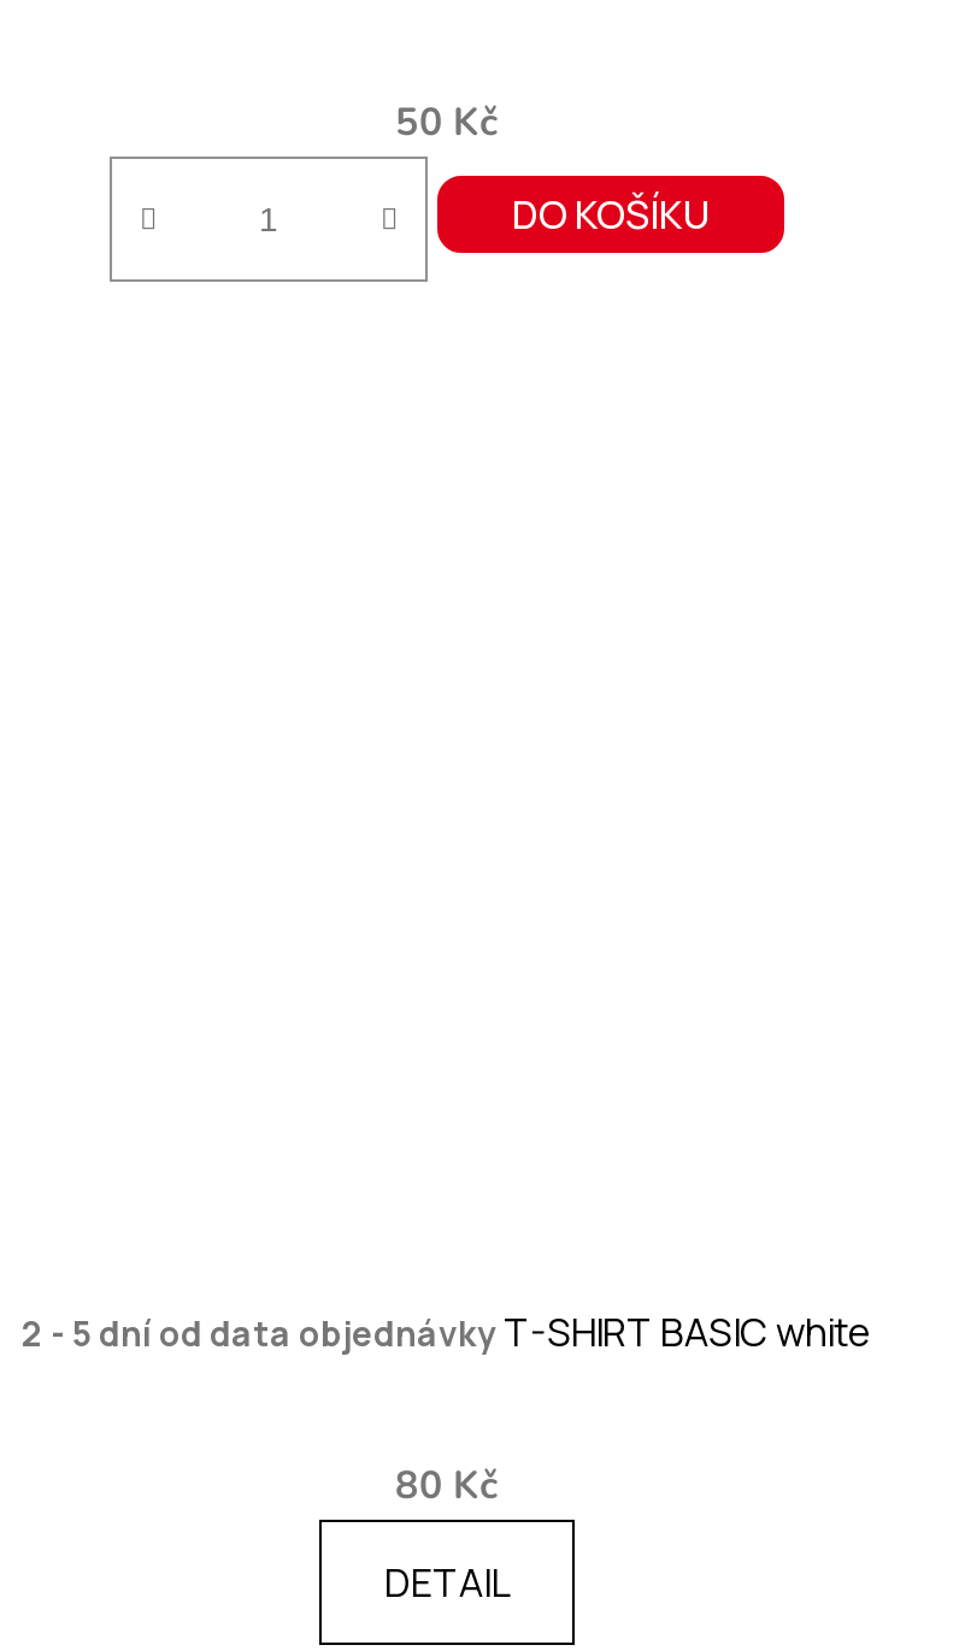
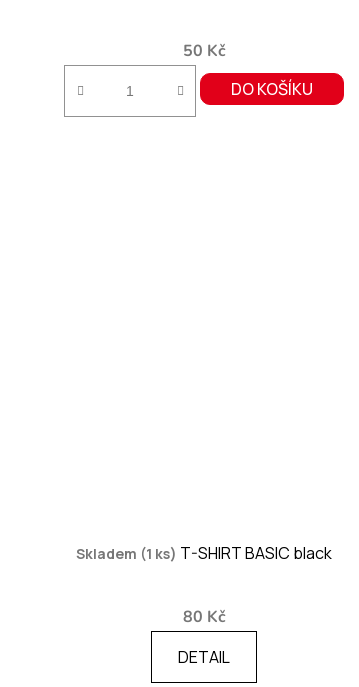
- 2 - 5 dní od data objednávky T-SHIRT BASIC white
+ Skladem (1 ks) T-SHIRT BASIC black
